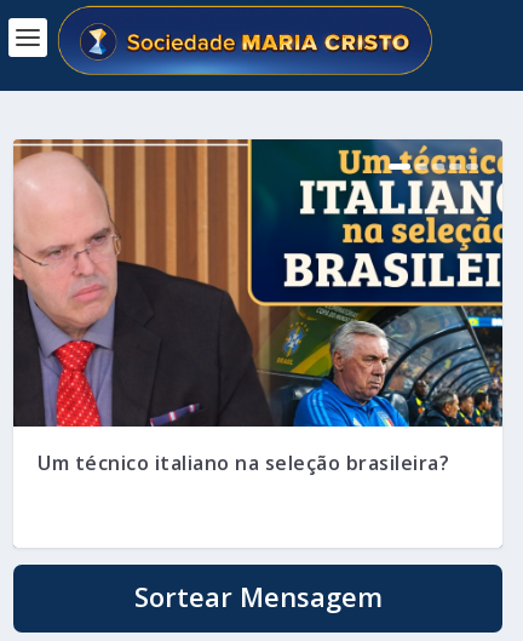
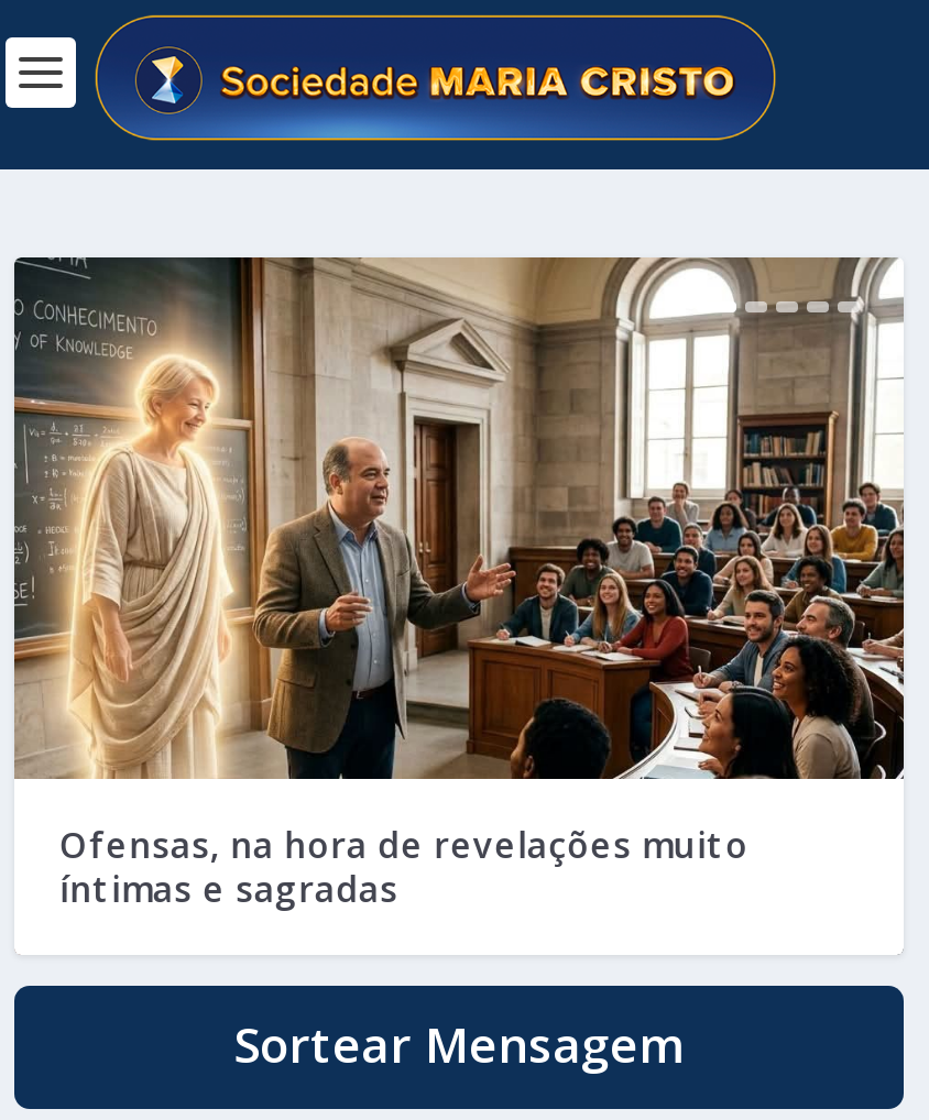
- [image]
- Um técnico italiano na seleção brasileira?
+ [image]
+ Ofensas, na hora de revelações muito
+ íntimas e sagradas
